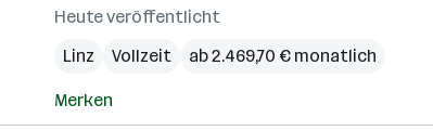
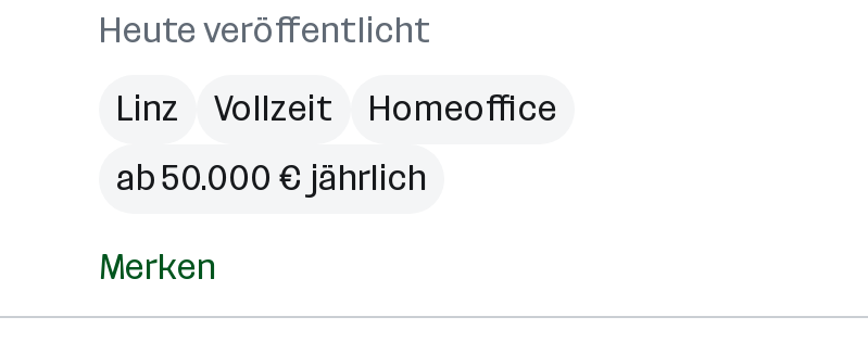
- ab 2.469,70 € monatlich
+ Homeoffice
+ ab 50.000 € jährlich
